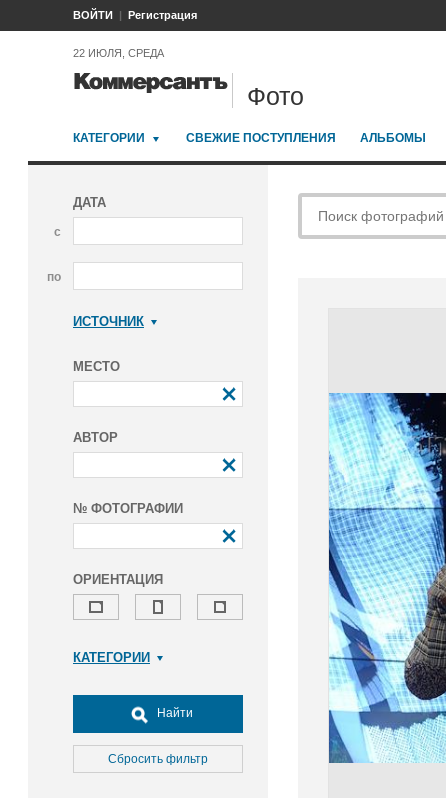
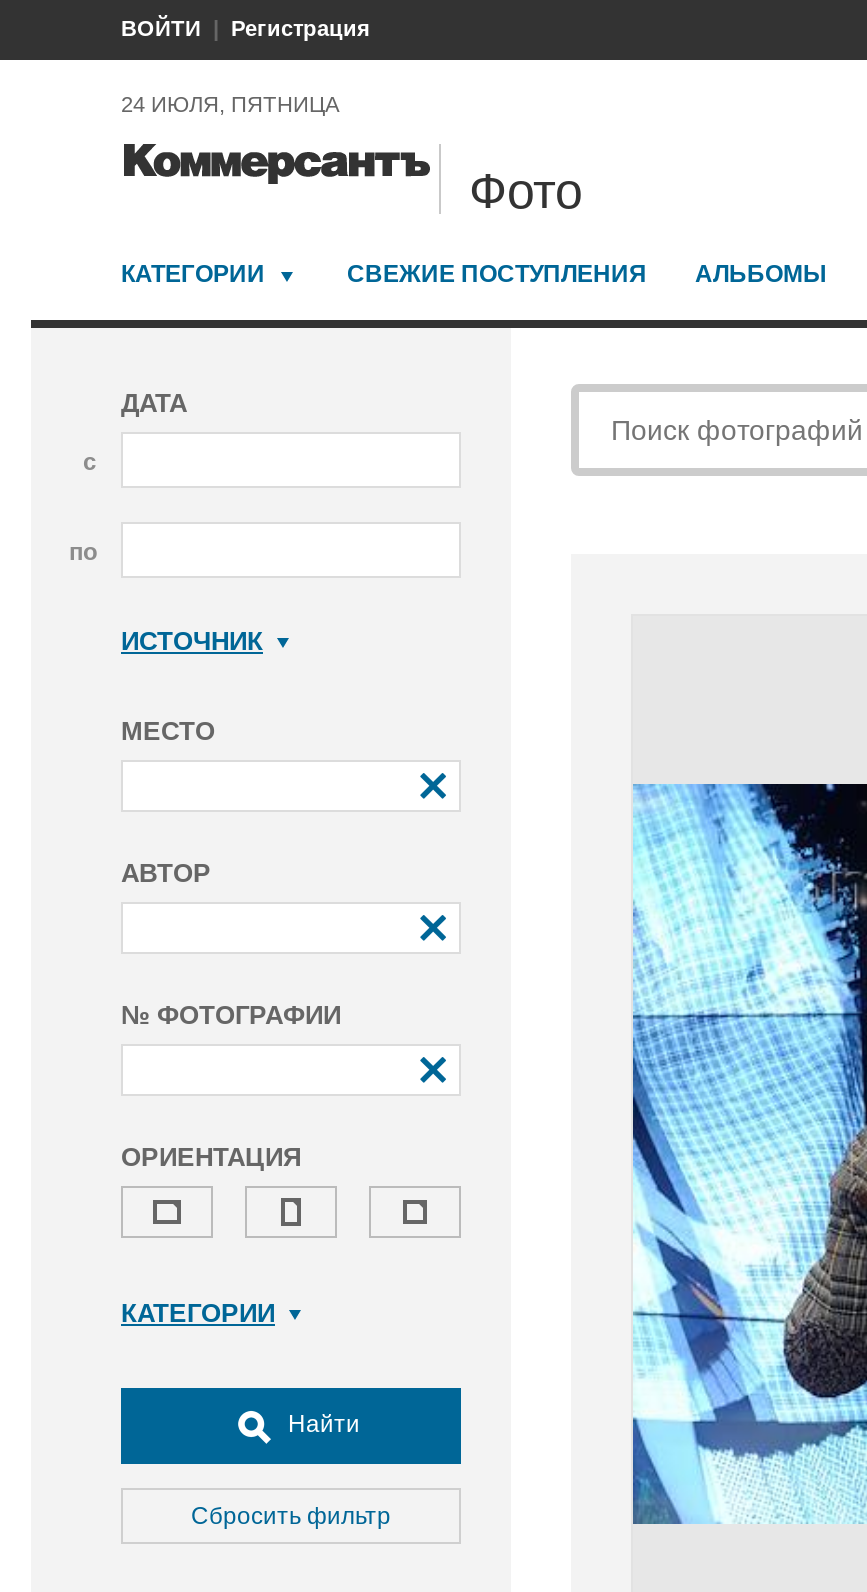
- 22 ИЮЛЯ, СРЕДА
+ 24 ИЮЛЯ, ПЯТНИЦА
